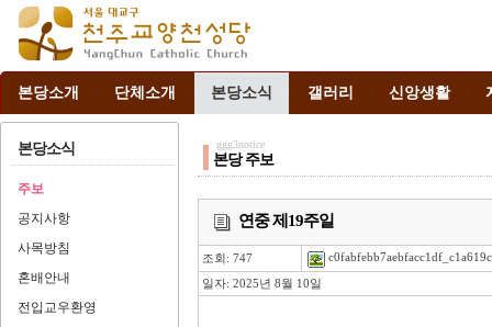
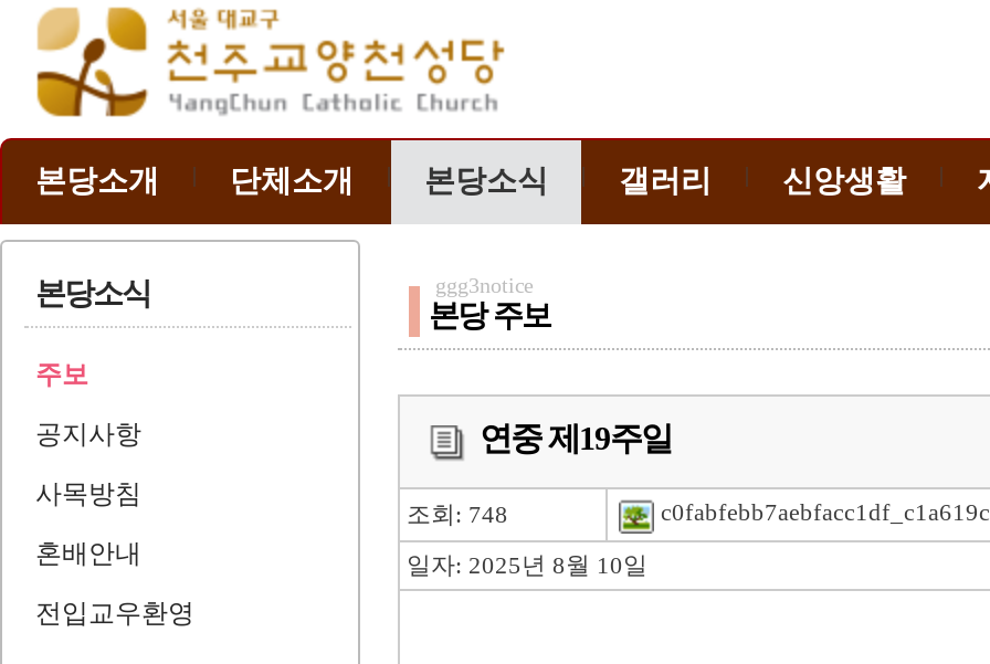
- 조회: 747
+ 조회: 748
